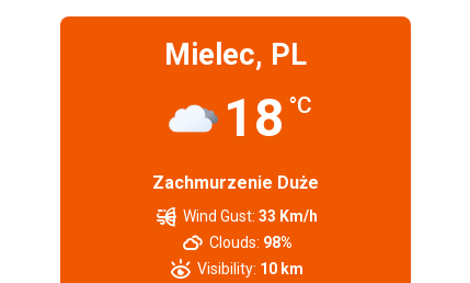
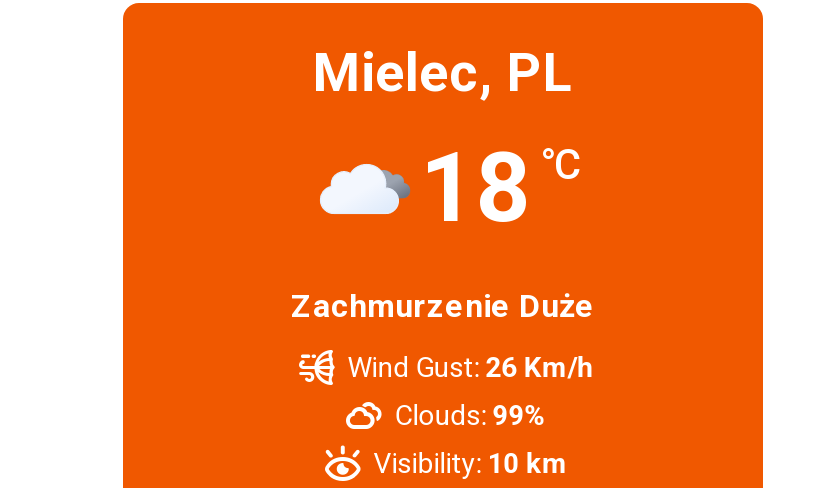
- Wind Gust: 33 Km/h
+ Wind Gust: 26 Km/h

- Clouds: 98%
+ Clouds: 99%
